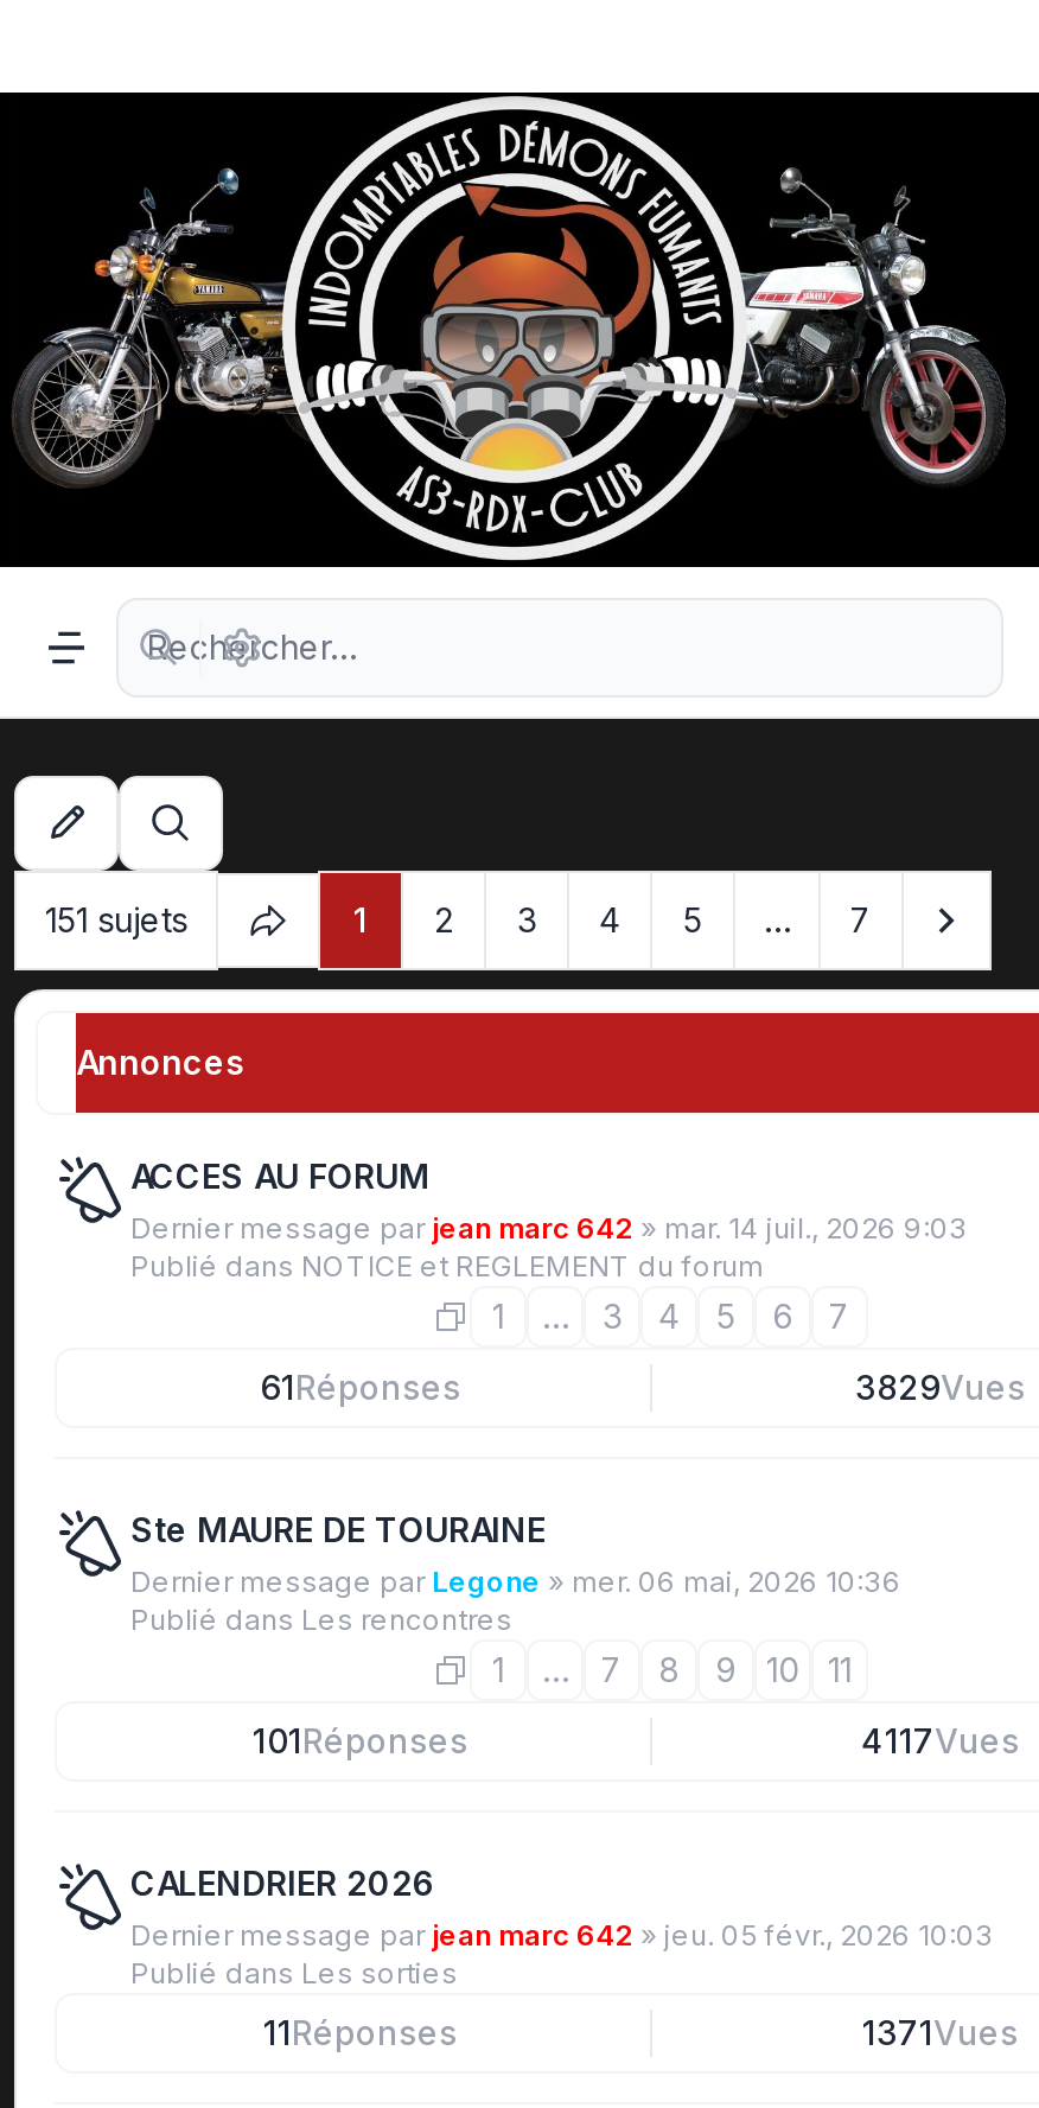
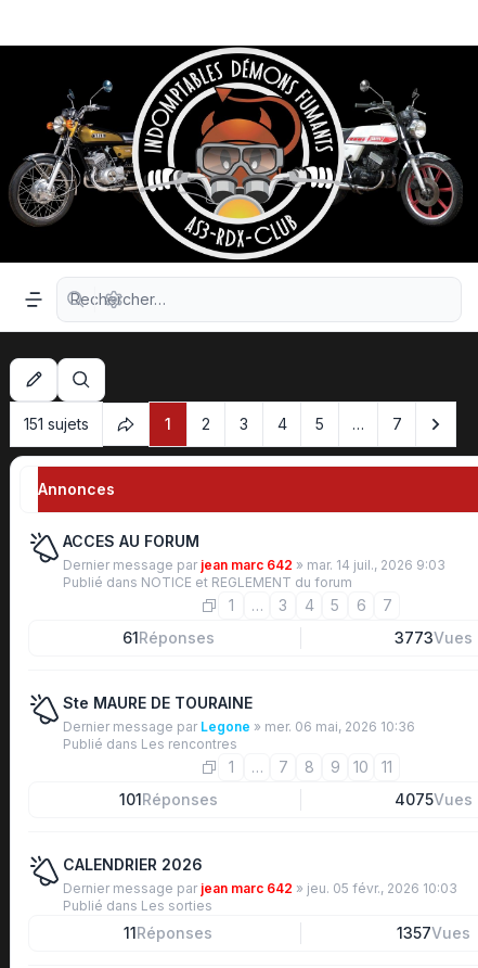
- 3829Vues
+ 3773Vues

- 4117Vues
+ 4075Vues

- 1371Vues
+ 1357Vues
